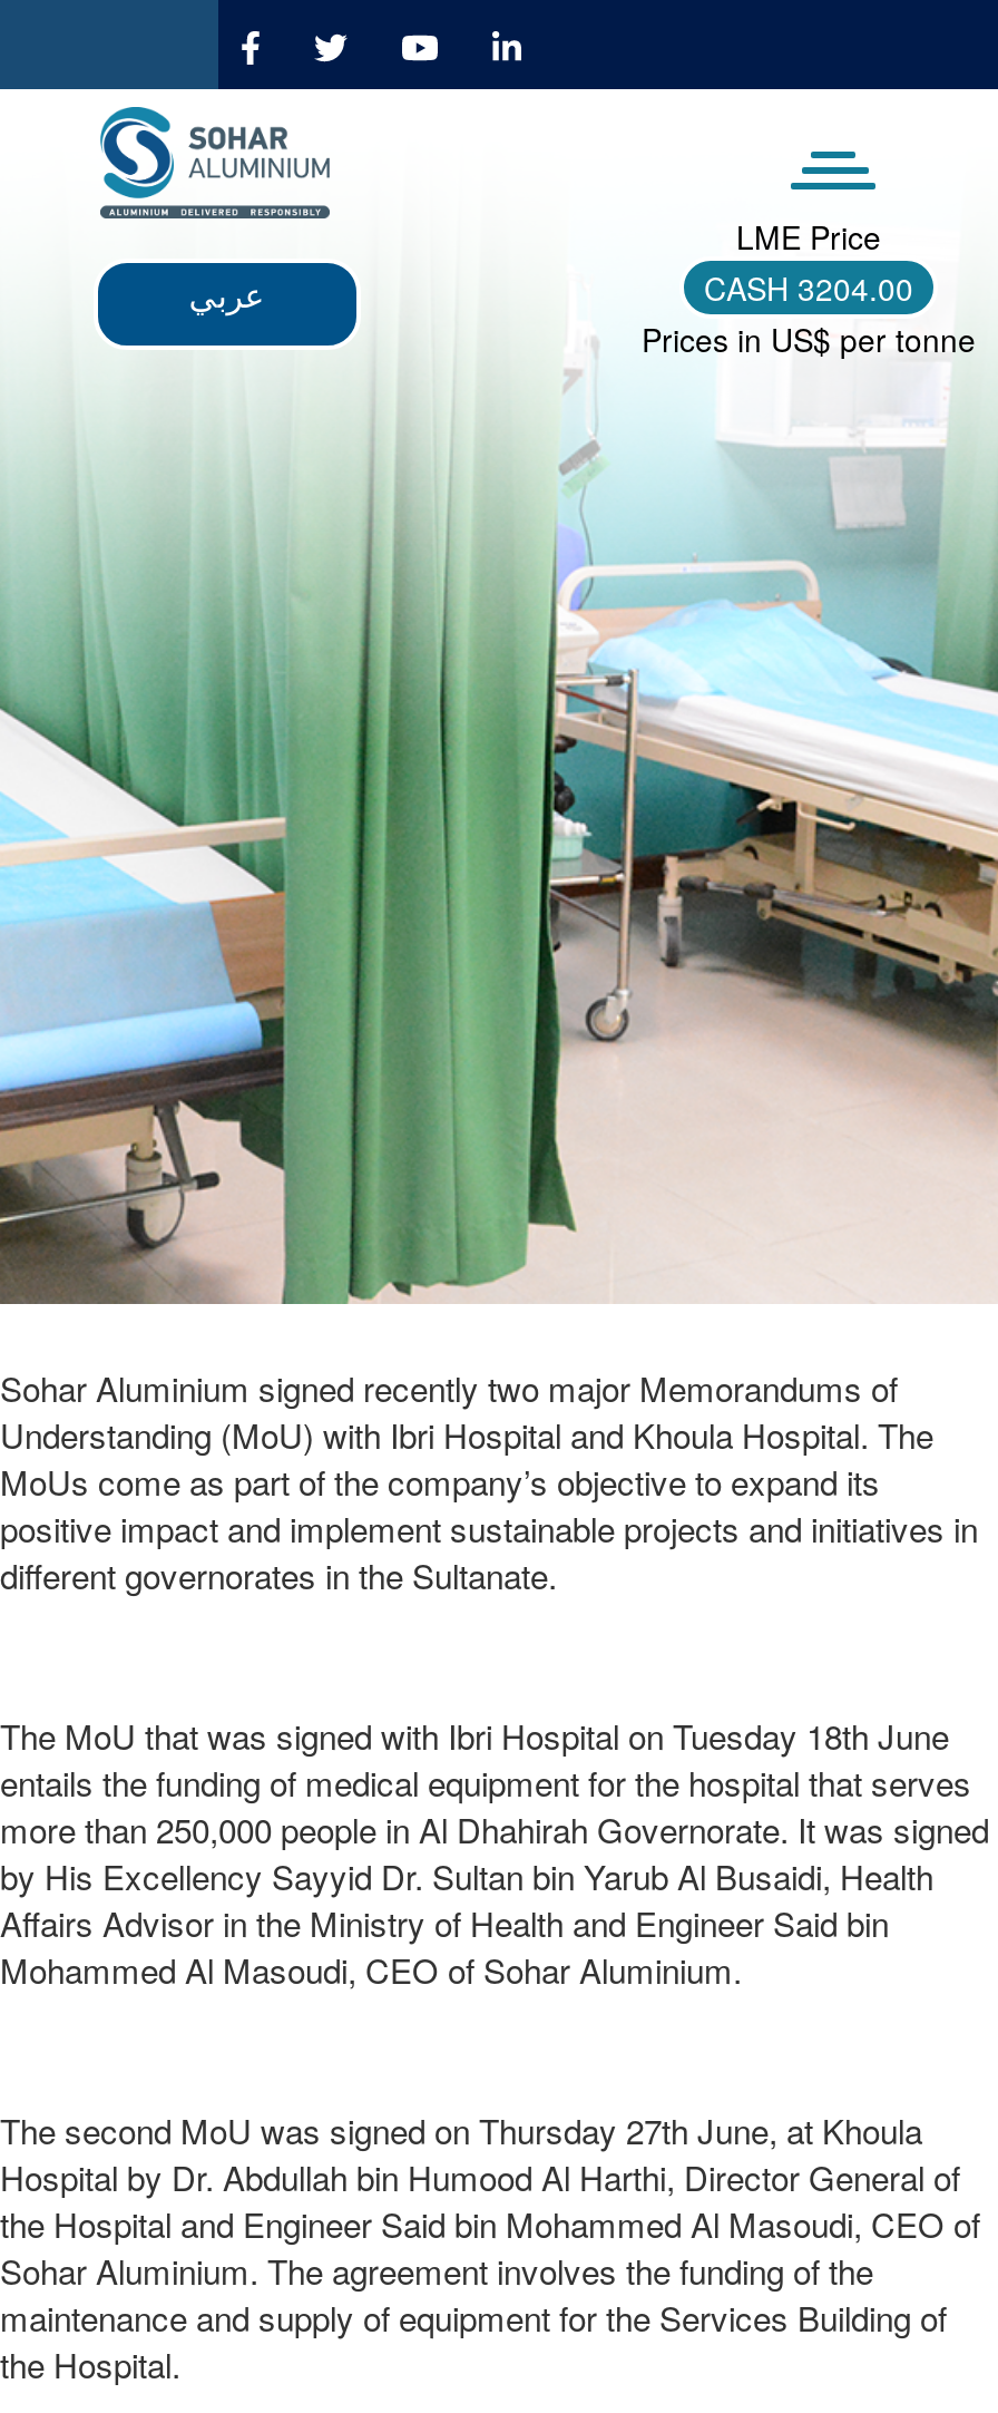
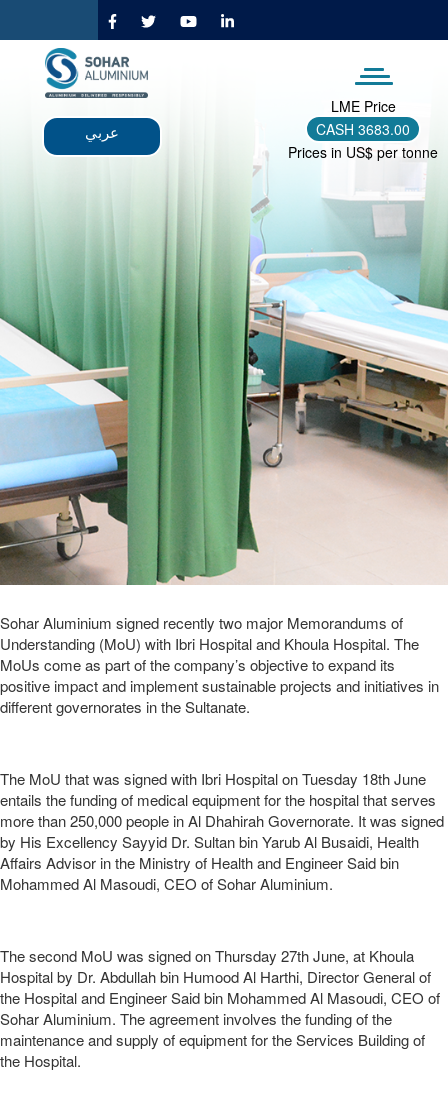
- CASH 3204.00
+ CASH 3683.00
